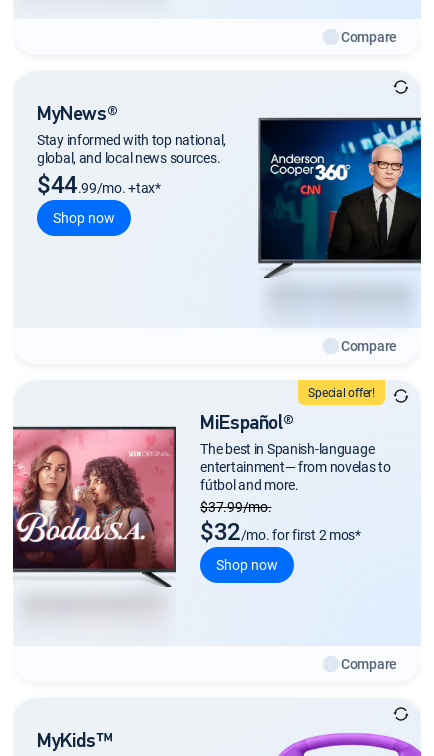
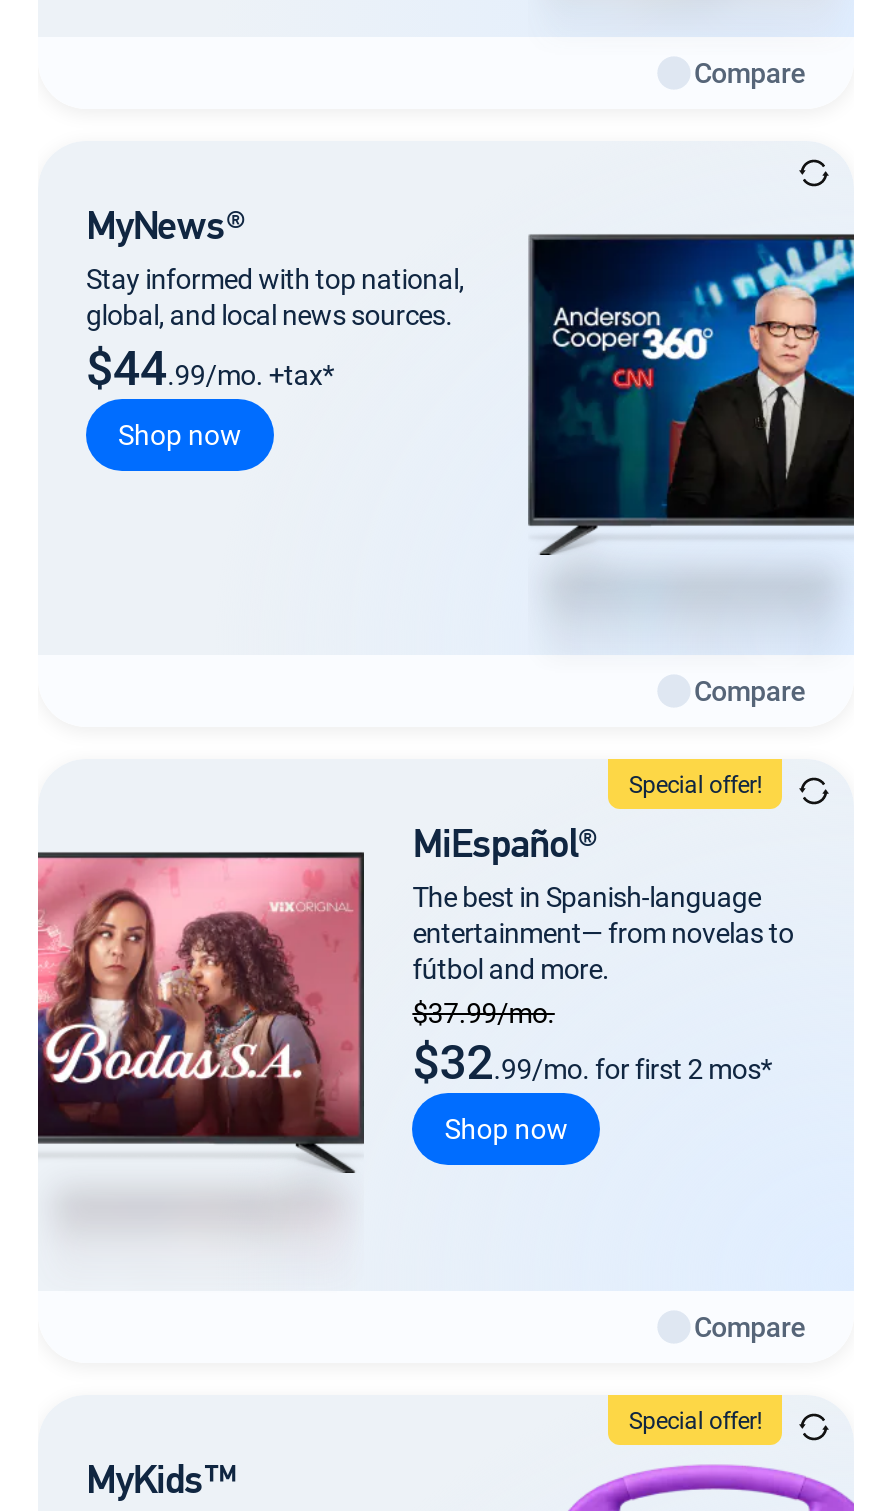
- $32/mo. for first 2 mos*
+ $32.99/mo. for first 2 mos*

+ Special offer!
